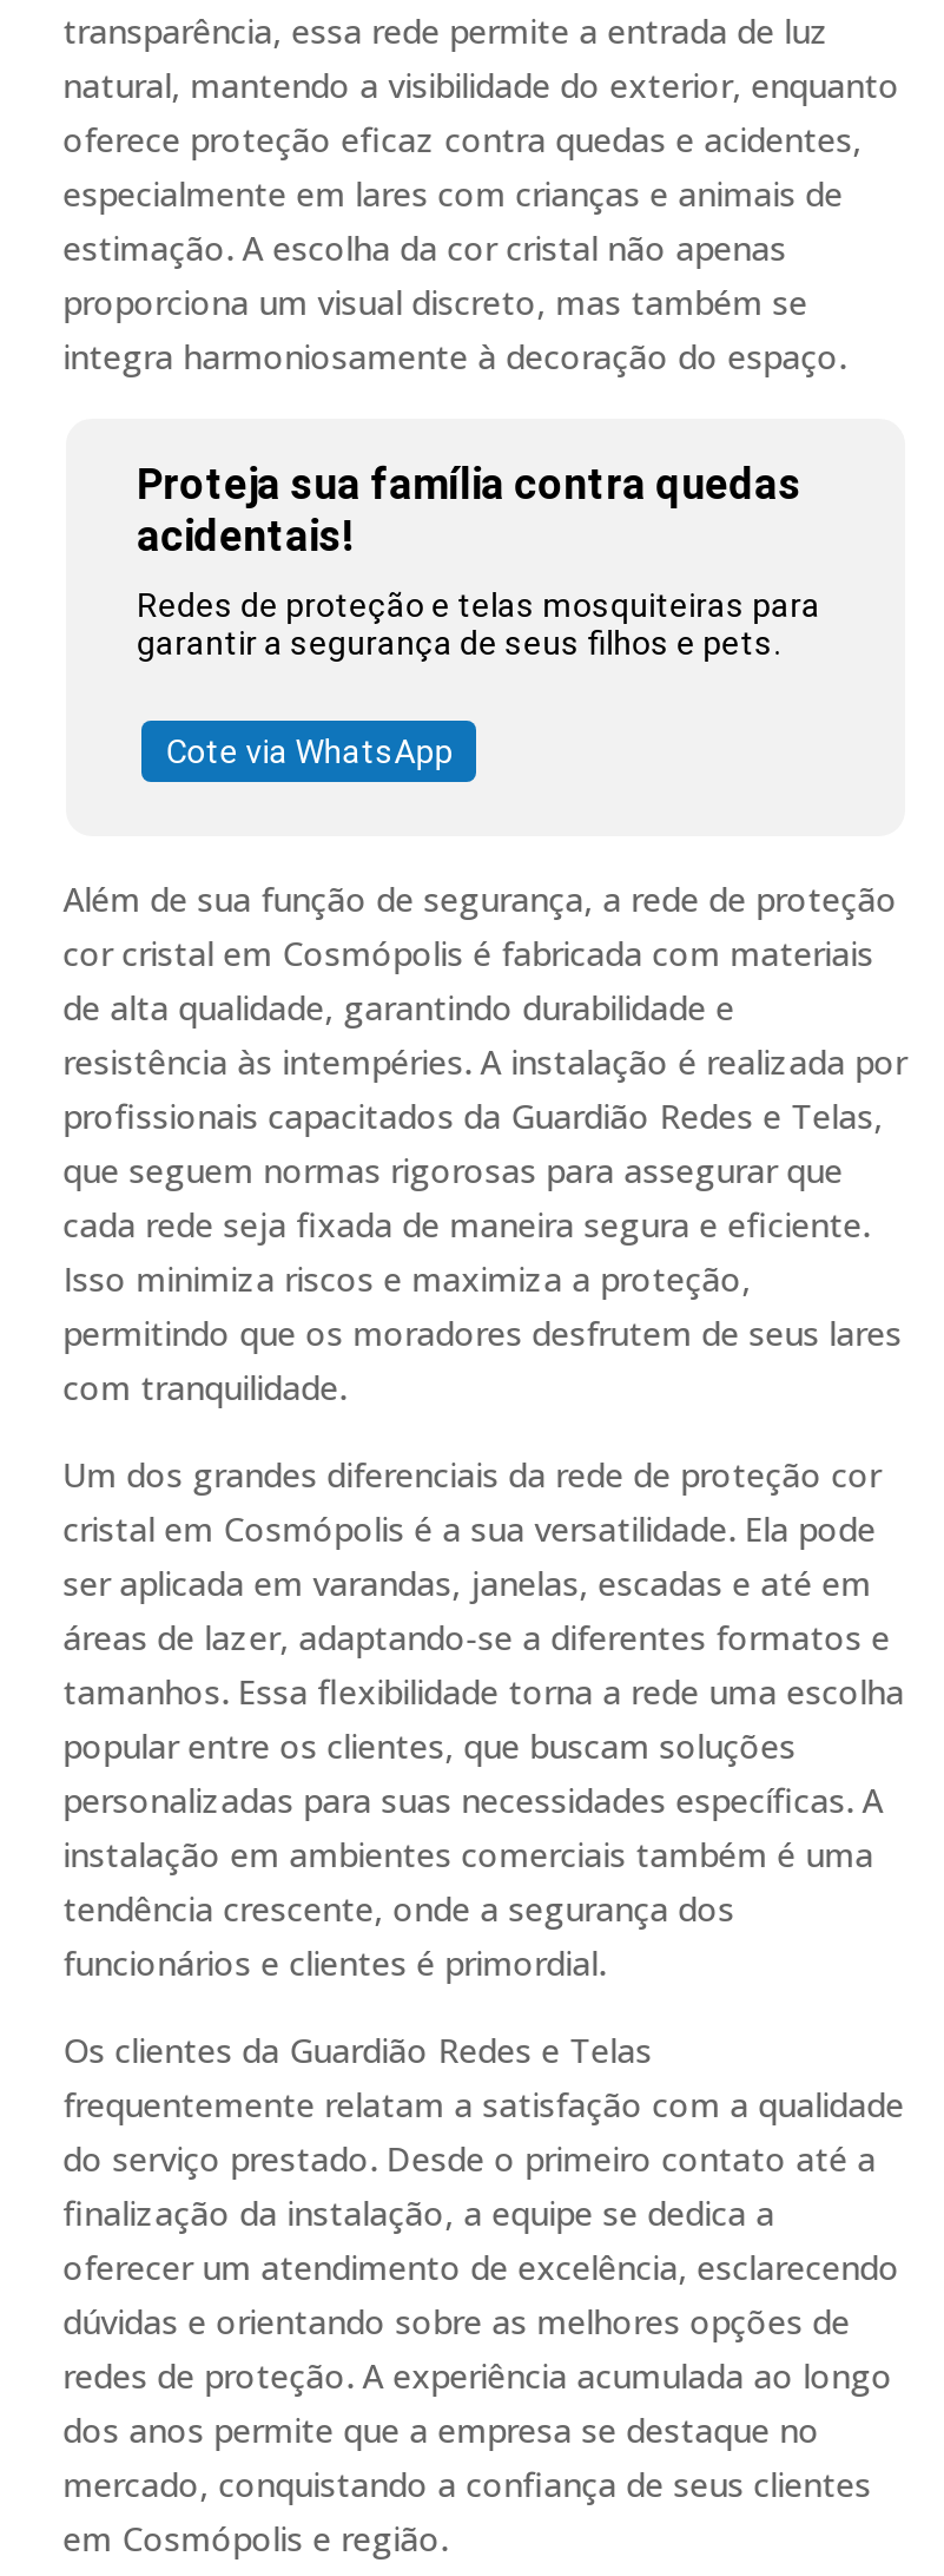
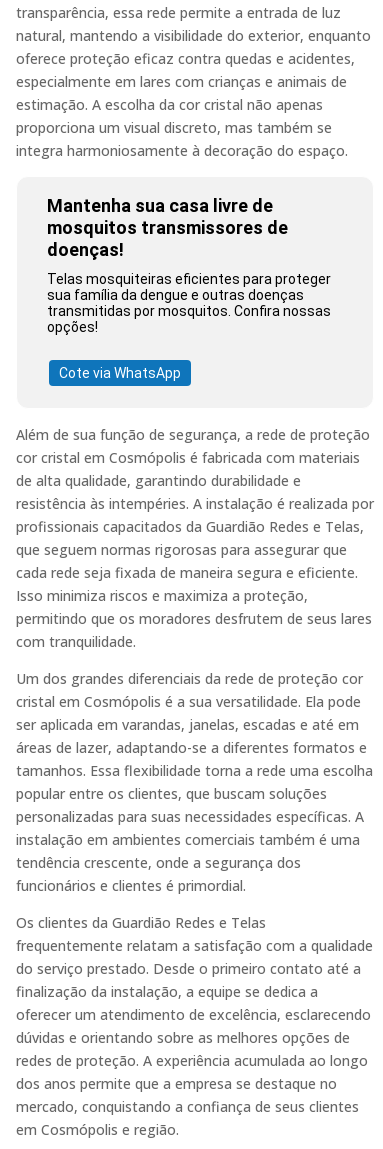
- Proteja sua família contra quedas
- acidentais!
+ Mantenha sua casa livre de
+ mosquitos transmissores de
+ doenças!

- Redes de proteção e telas mosquiteiras para
- garantir a segurança de seus filhos e pets.
+ Telas mosquiteiras eficientes para proteger
+ sua família da dengue e outras doenças
+ transmitidas por mosquitos. Confira nossas
+ opções!
